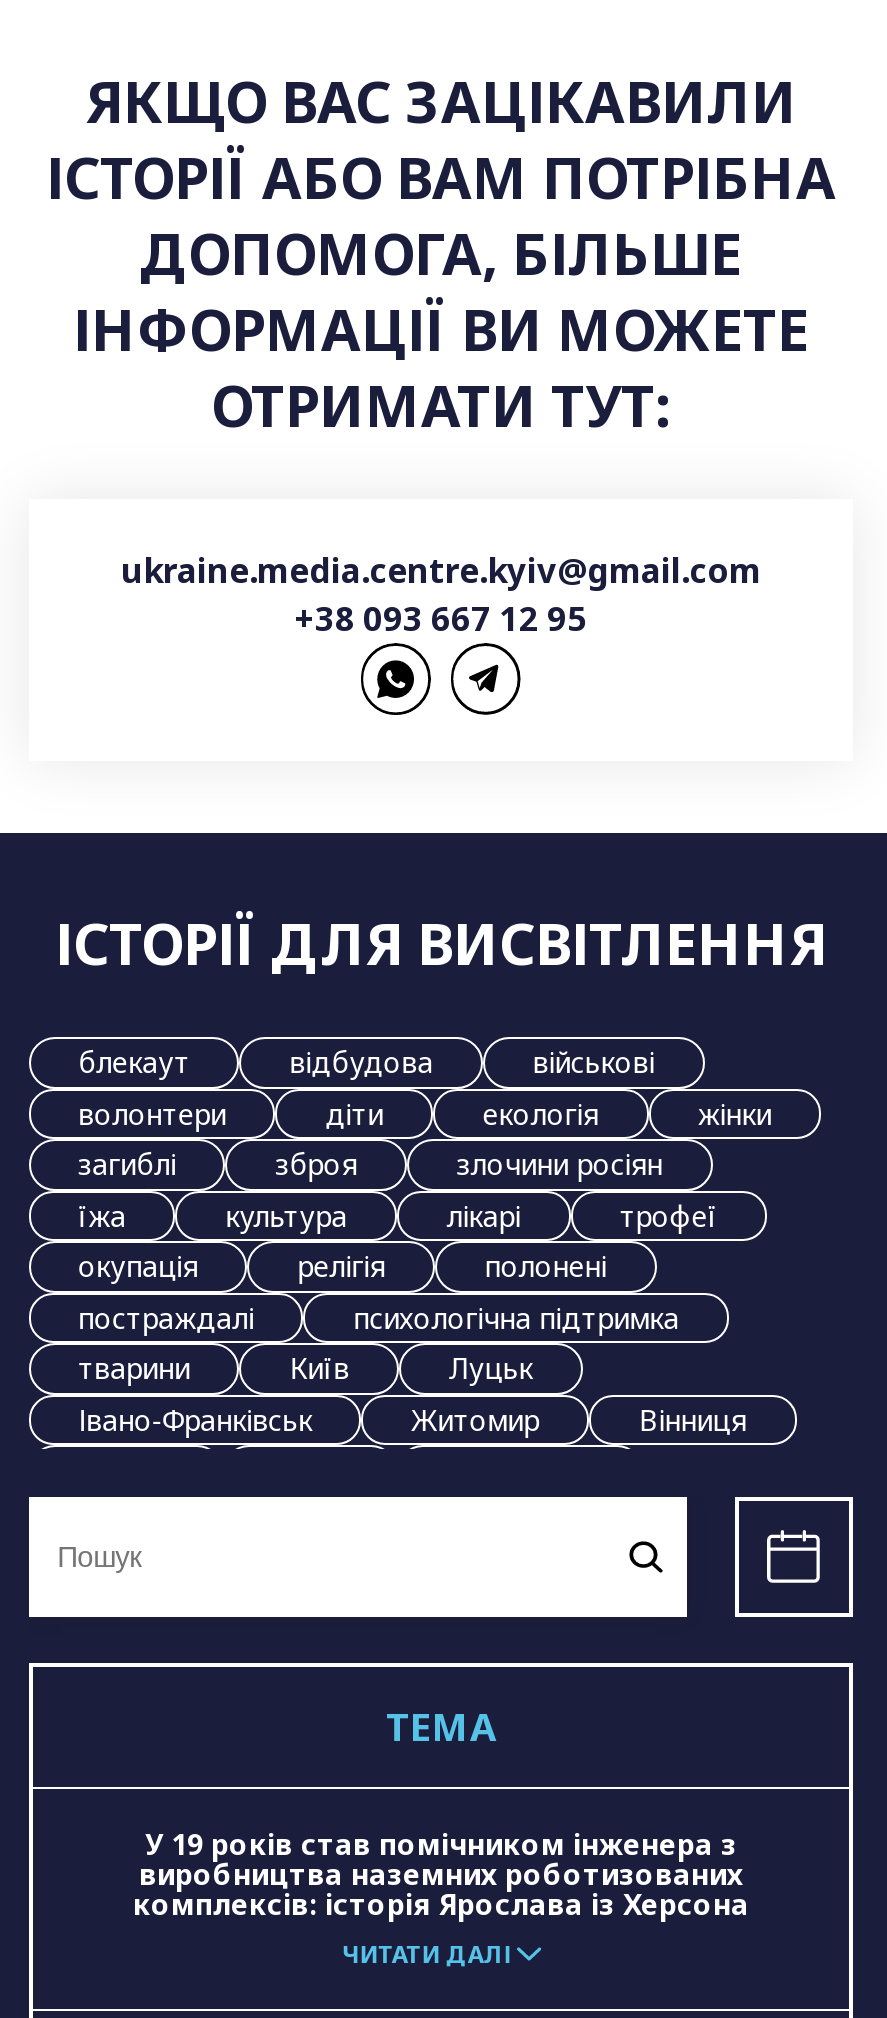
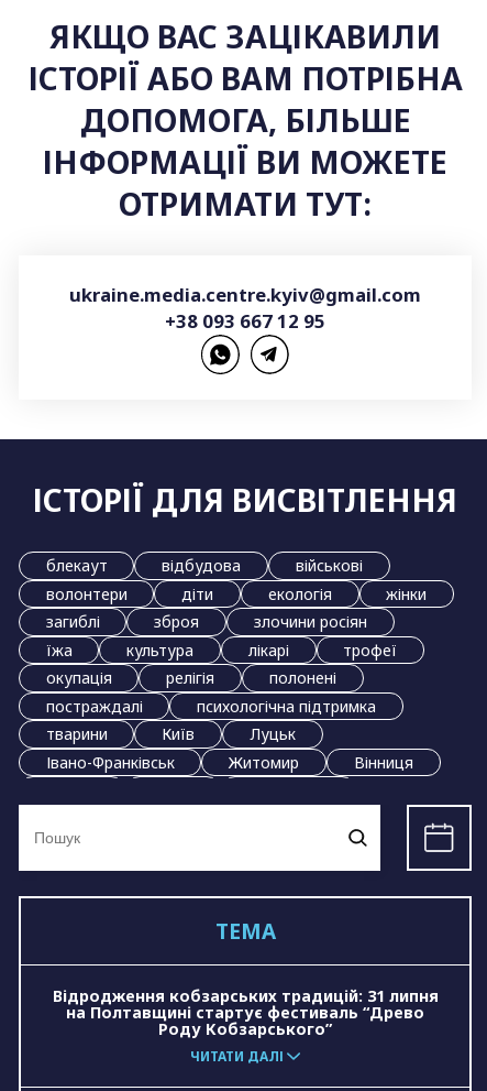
- У 19 років став помічником інженера з
- виробництва наземних роботизованих
- комплексів: історія Ярослава із Херсона
+ Відродження кобзарських традицій: 31 липня
+ на Полтавщині стартує фестиваль “Древо
+ Роду Кобзарського”
